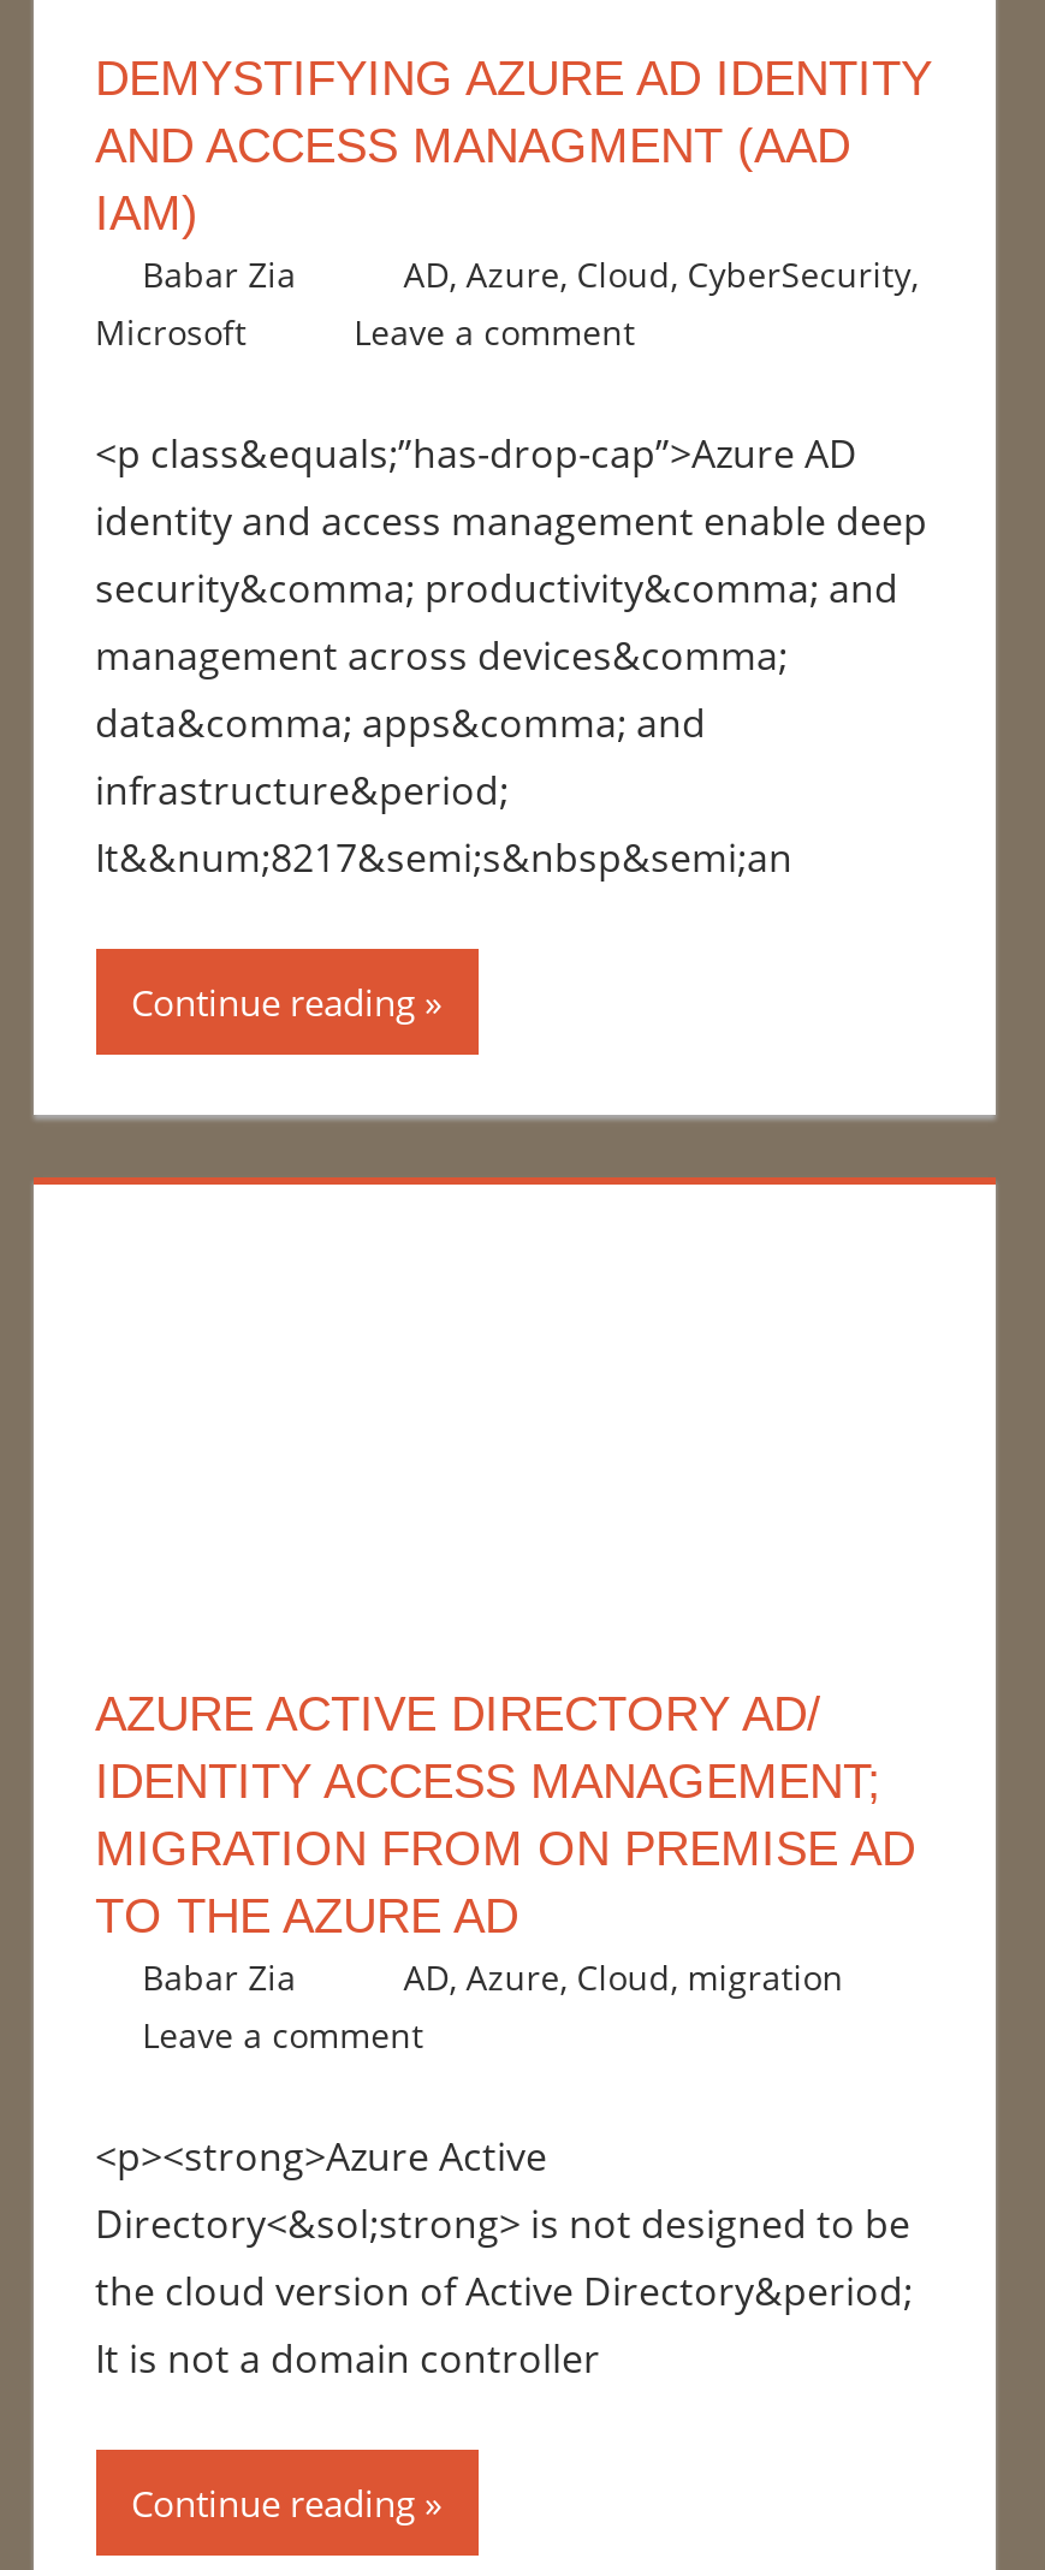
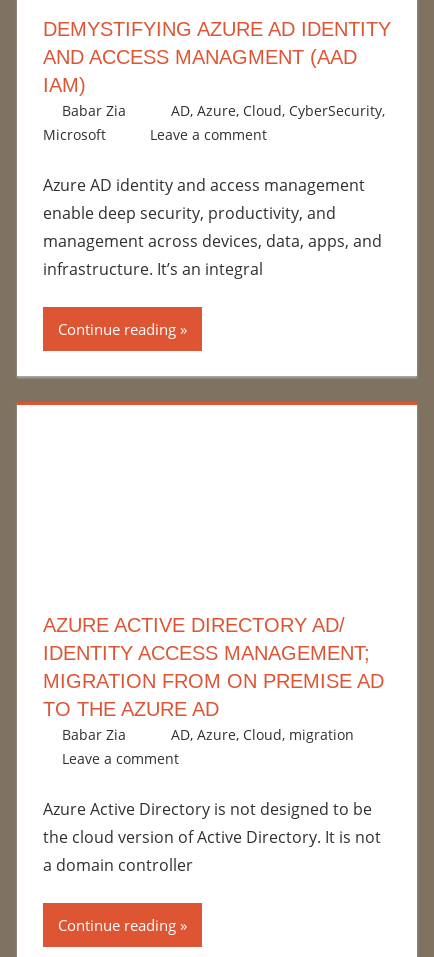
- <p class&equals;”has-drop-cap”>Azure AD
- identity and access management enable deep
- security&comma; productivity&comma; and
- management across devices&comma;
- data&comma; apps&comma; and
- infrastructure&period;
- It&&num;8217&semi;s&nbsp&semi;an
+ Azure AD identity and access management
+ enable deep security, productivity, and
+ management across devices, data, apps, and
+ infrastructure. It’s an integral

- <p><strong>Azure Active
- Directory<&sol;strong> is not designed to be
- the cloud version of Active Directory&period;
- It is not a domain controller
+ Azure Active Directory is not designed to be
+ the cloud version of Active Directory. It is not
+ a domain controller
